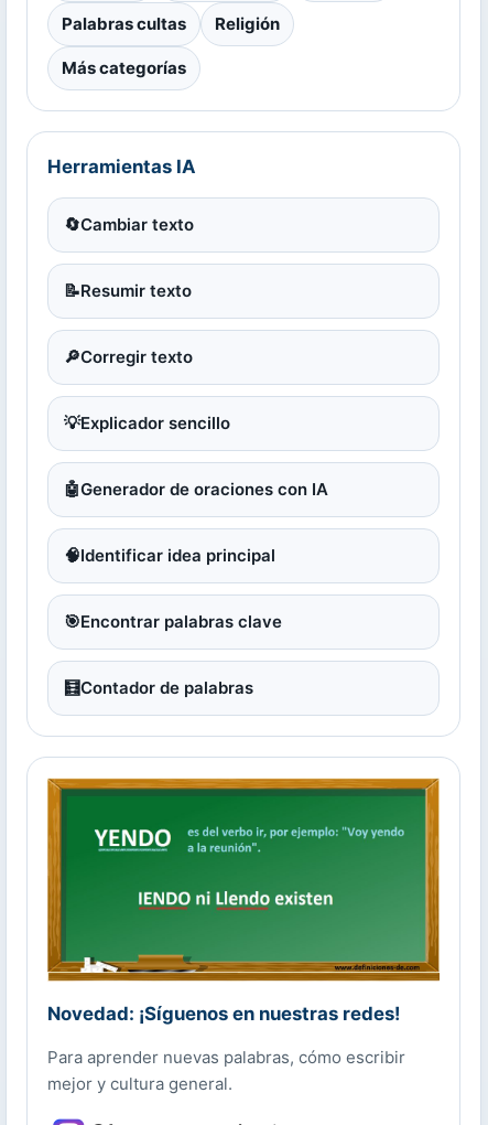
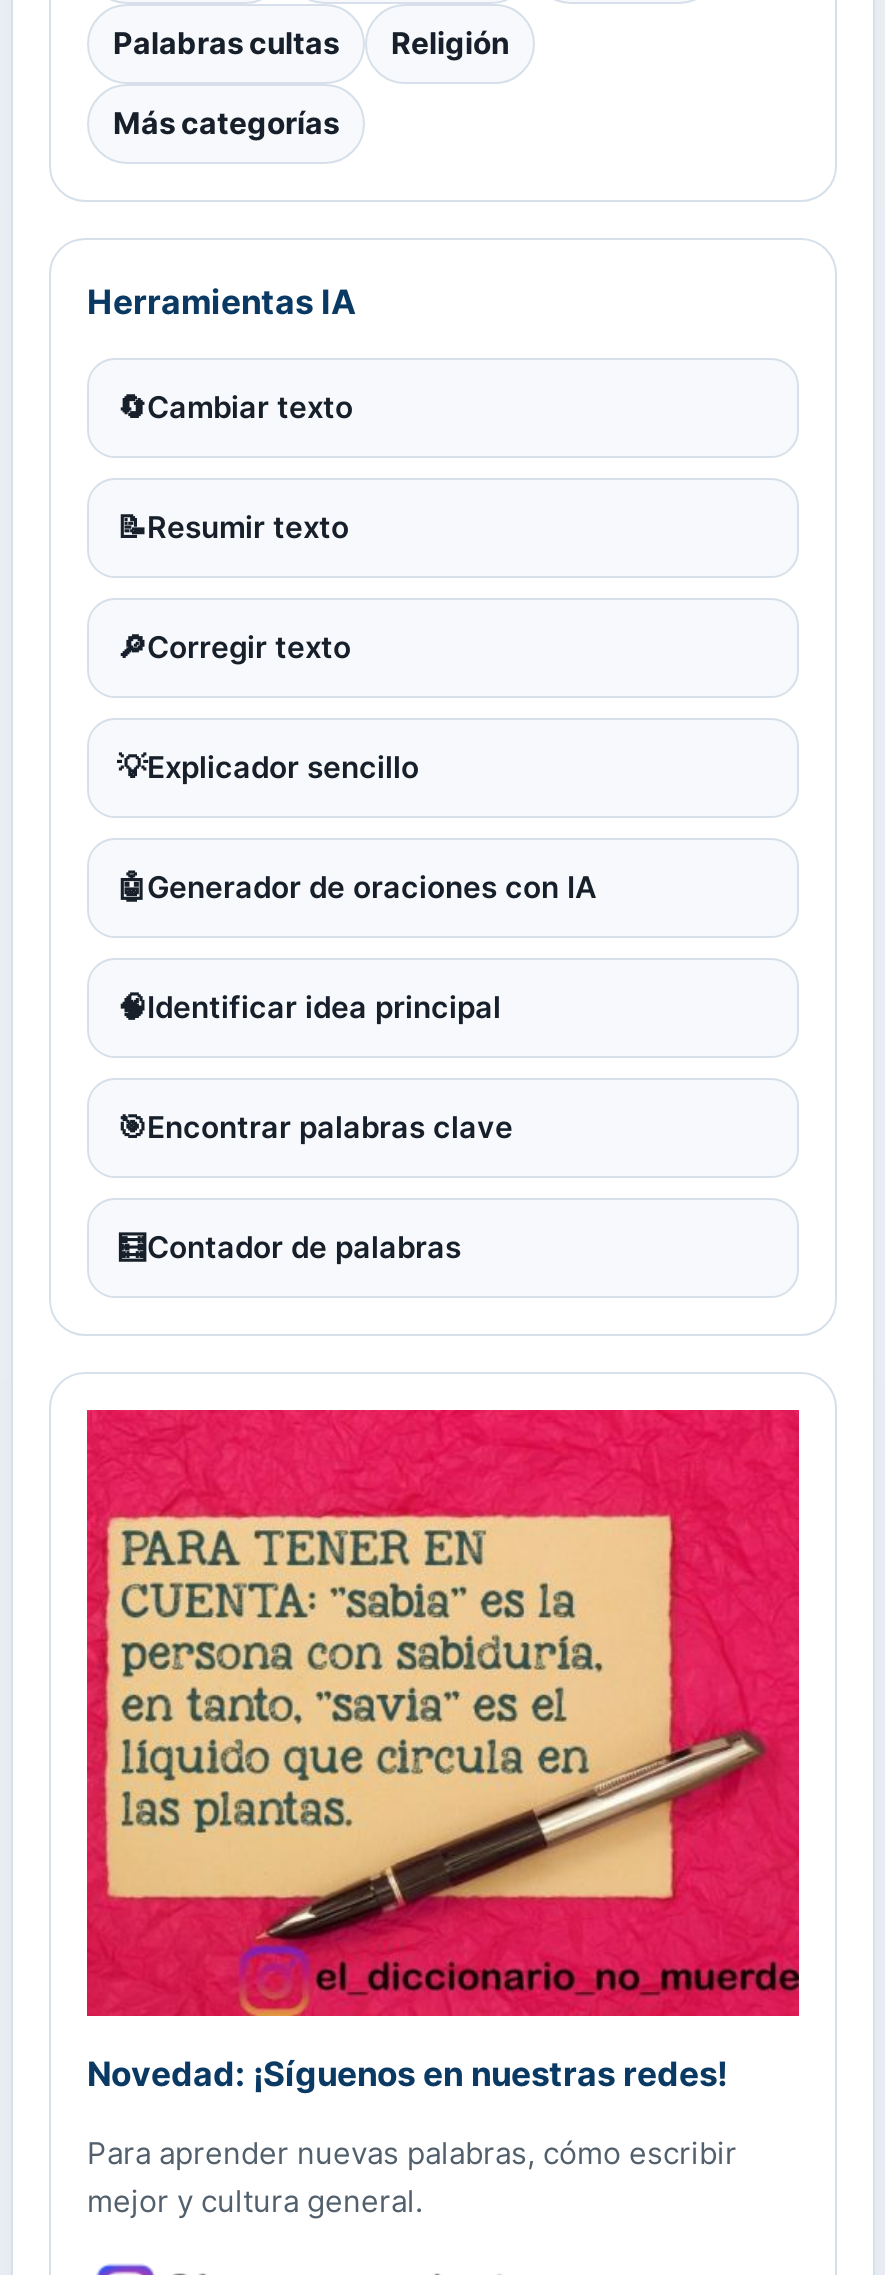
- [image]
+ [image]
